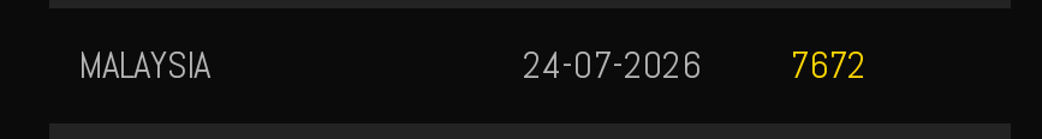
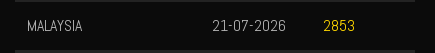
- 24-07-2026
+ 21-07-2026

- 7672
+ 2853
